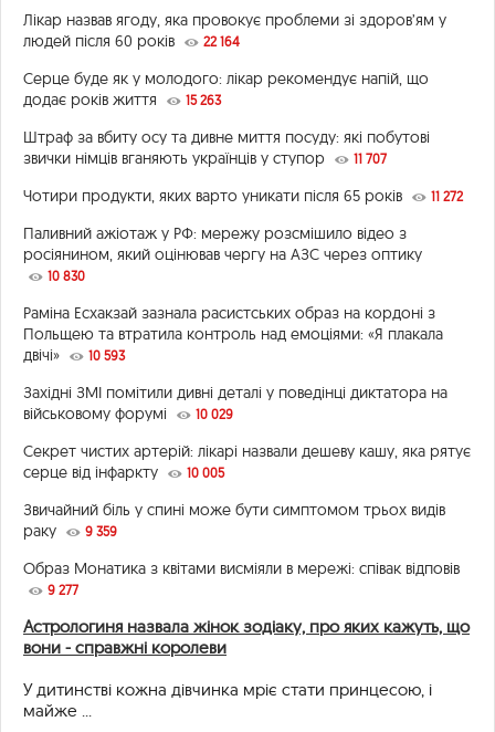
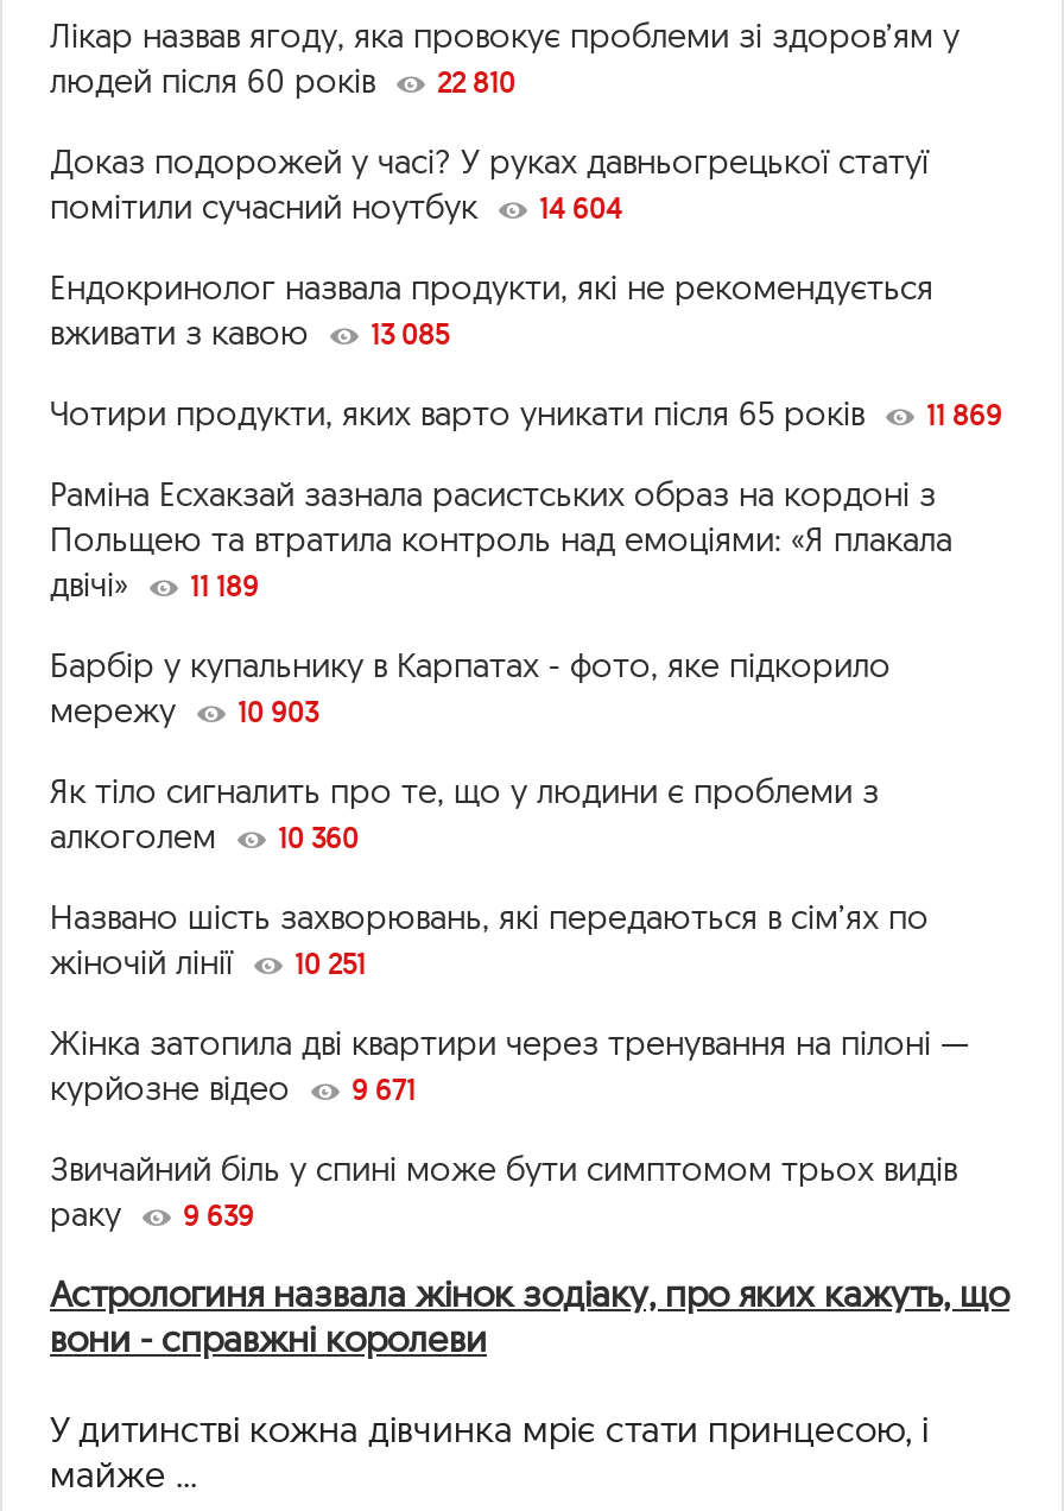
- людей після 60 років 22 164
+ людей після 60 років 22 810

- Серце буде як у молодого: лікар рекомендує напій, що
- додає років життя
- 15 263
+ Доказ подорожей у часі? У руках давньогрецької статуї
+ помітили сучасний ноутбук
+ 14 604

- Штраф за вбиту осу та дивне миття посуду: які побутові
- звички німців вганяють українців у ступор
- 11 707
+ Ендокринолог назвала продукти, які не рекомендується
+ вживати з кавою
+ 13 085

- 11 272
- Паливний ажіотаж у РФ: мережу розсмішило відео з
- росіянином, який оцінював чергу на АЗС через оптику
- 10 830
+ 11 869

moved up: Раміна Есхакзай зазнала расистських образ на кордоні з | Польщею та втратила контроль над емоціями: «Я плакала | двічі»

- 10 593
- Західні ЗМІ помітили дивні деталі у поведінці диктатора на
- військовому форумі
- 10 029
- Секрет чистих артерій: лікарі назвали дешеву кашу, яка рятує
- серце від інфаркту
- 10 005
+ 11 189
+ Барбір у купальнику в Карпатах - фото, яке підкорило
+ мережу
+ 10 903
+ Як тіло сигналить про те, що у людини є проблеми з
+ алкоголем
+ 10 360
+ Названо шість захворювань, які передаються в сім’ях по
+ жіночій лінії
+ 10 251
+ Жінка затопила дві квартири через тренування на пілоні —
+ курйозне відео
+ 9 671

moved down: Звичайний біль у спині може бути симптомом трьох видів | раку

- 9 359
- Образ Монатика з квітами висміяли в мережі: співак відповів
- 9 277
+ 9 639
